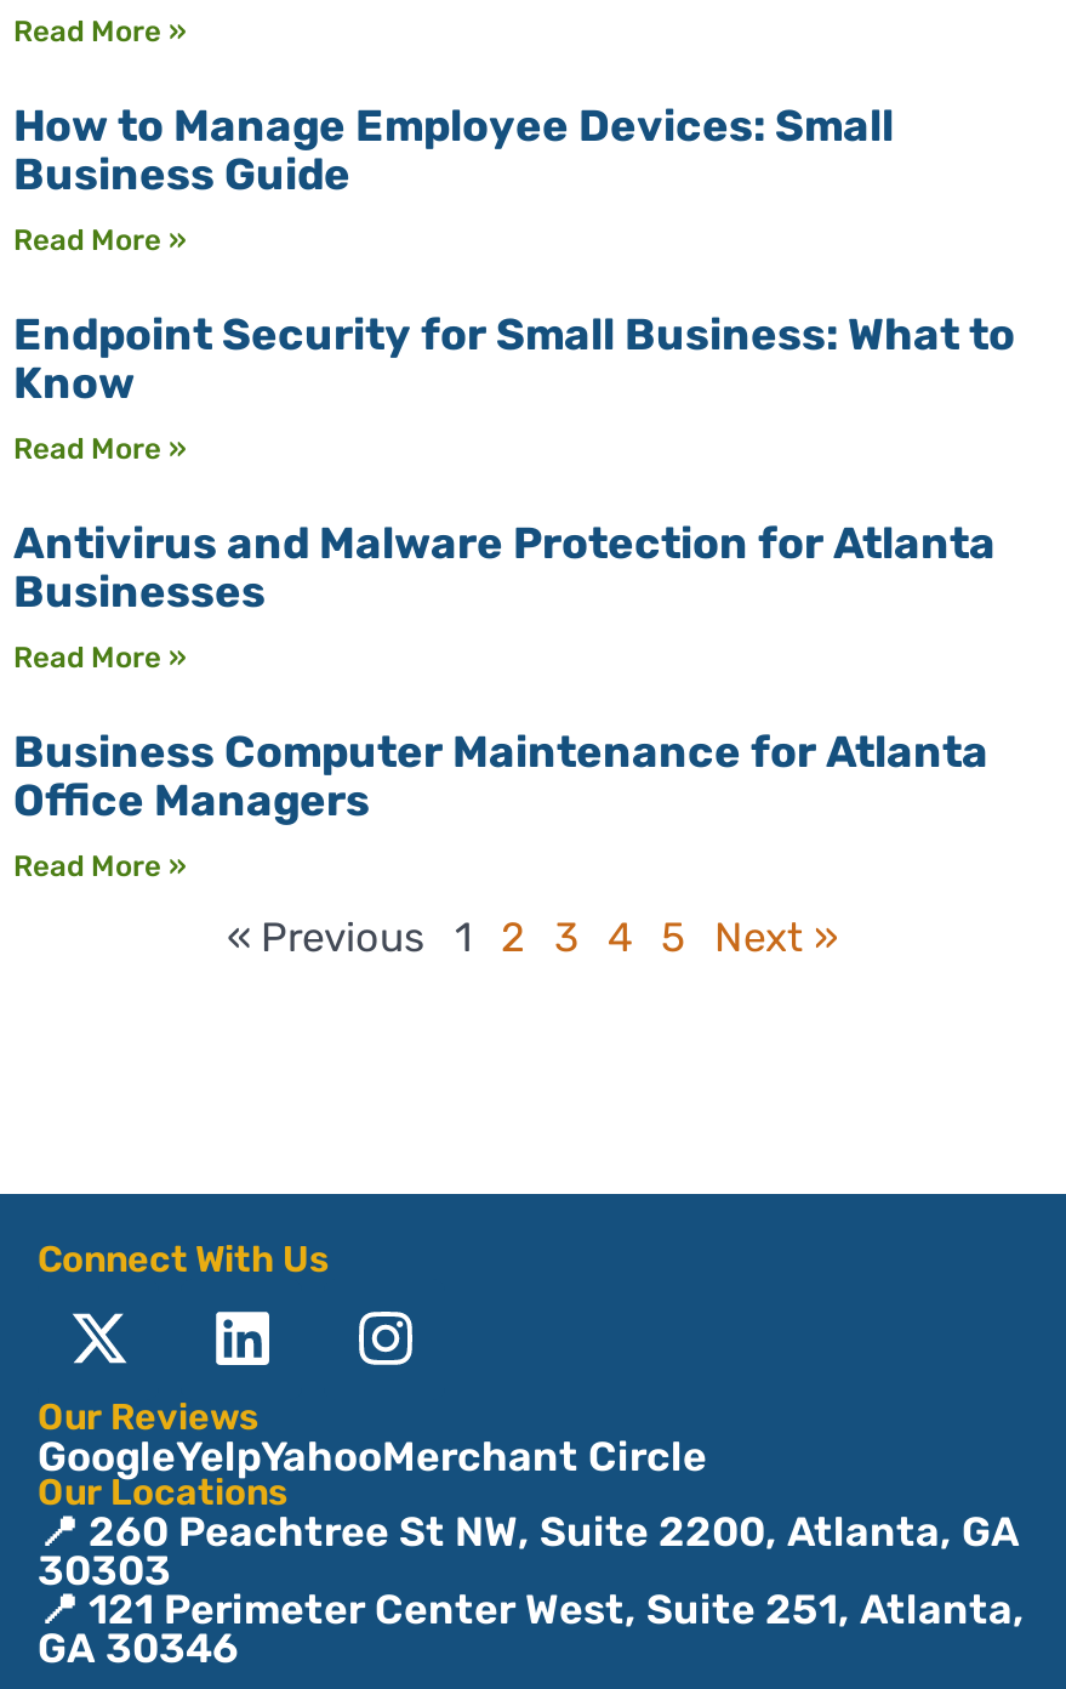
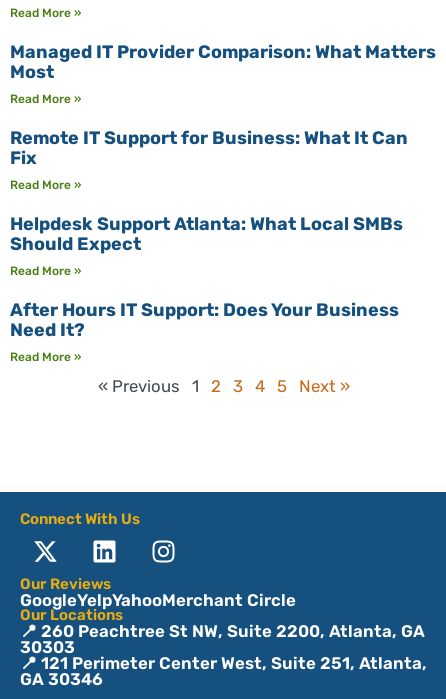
- How to Manage Employee Devices: Small
- Business Guide
+ Managed IT Provider Comparison: What Matters
+ Most

- Endpoint Security for Small Business: What to
- Know
+ Remote IT Support for Business: What It Can
+ Fix

- Antivirus and Malware Protection for Atlanta
- Businesses
+ Helpdesk Support Atlanta: What Local SMBs
+ Should Expect

- Business Computer Maintenance for Atlanta
- Office Managers
+ After Hours IT Support: Does Your Business
+ Need It?
